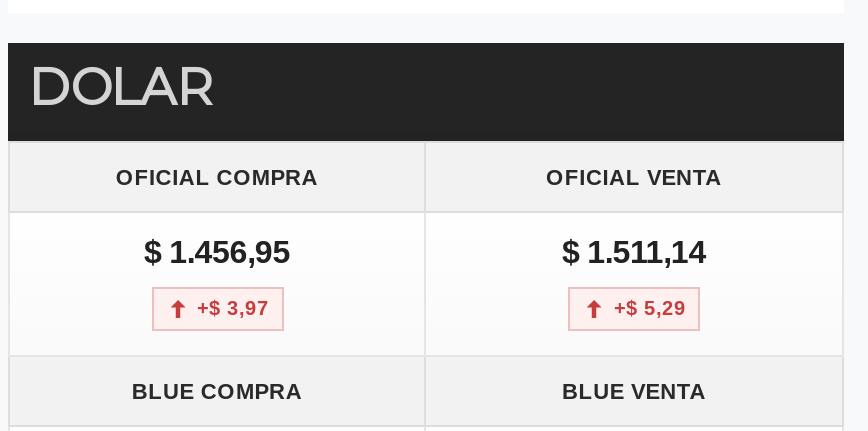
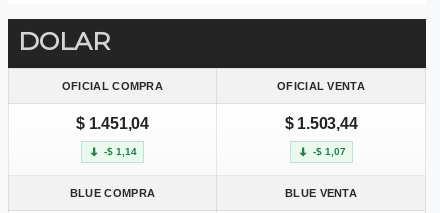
- $ 1.456,95
+ $ 1.451,04

- $ 1.511,14
+ $ 1.503,44

- +$ 3,97
+ -$ 1,14

- +$ 5,29
+ -$ 1,07
